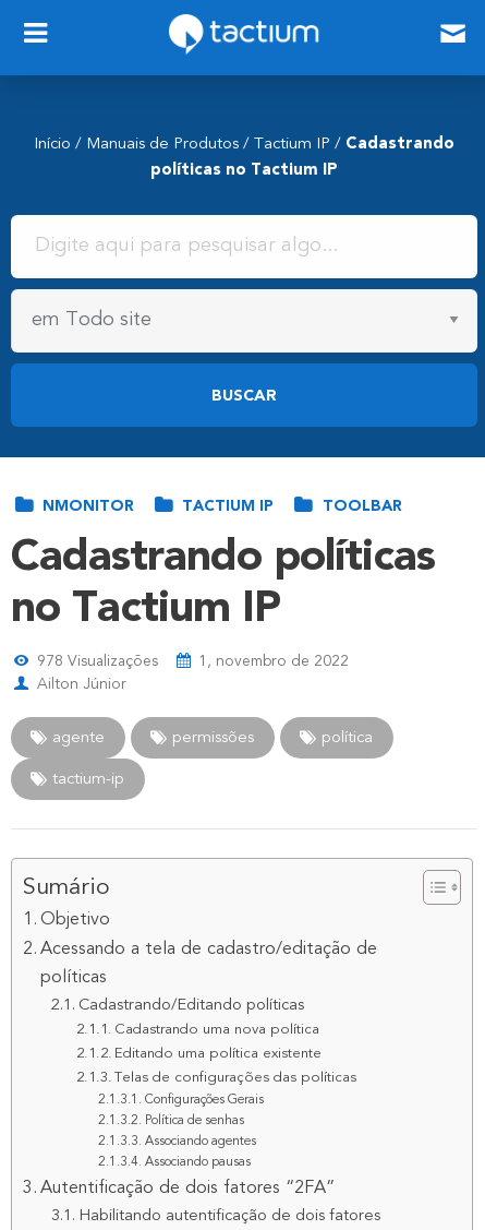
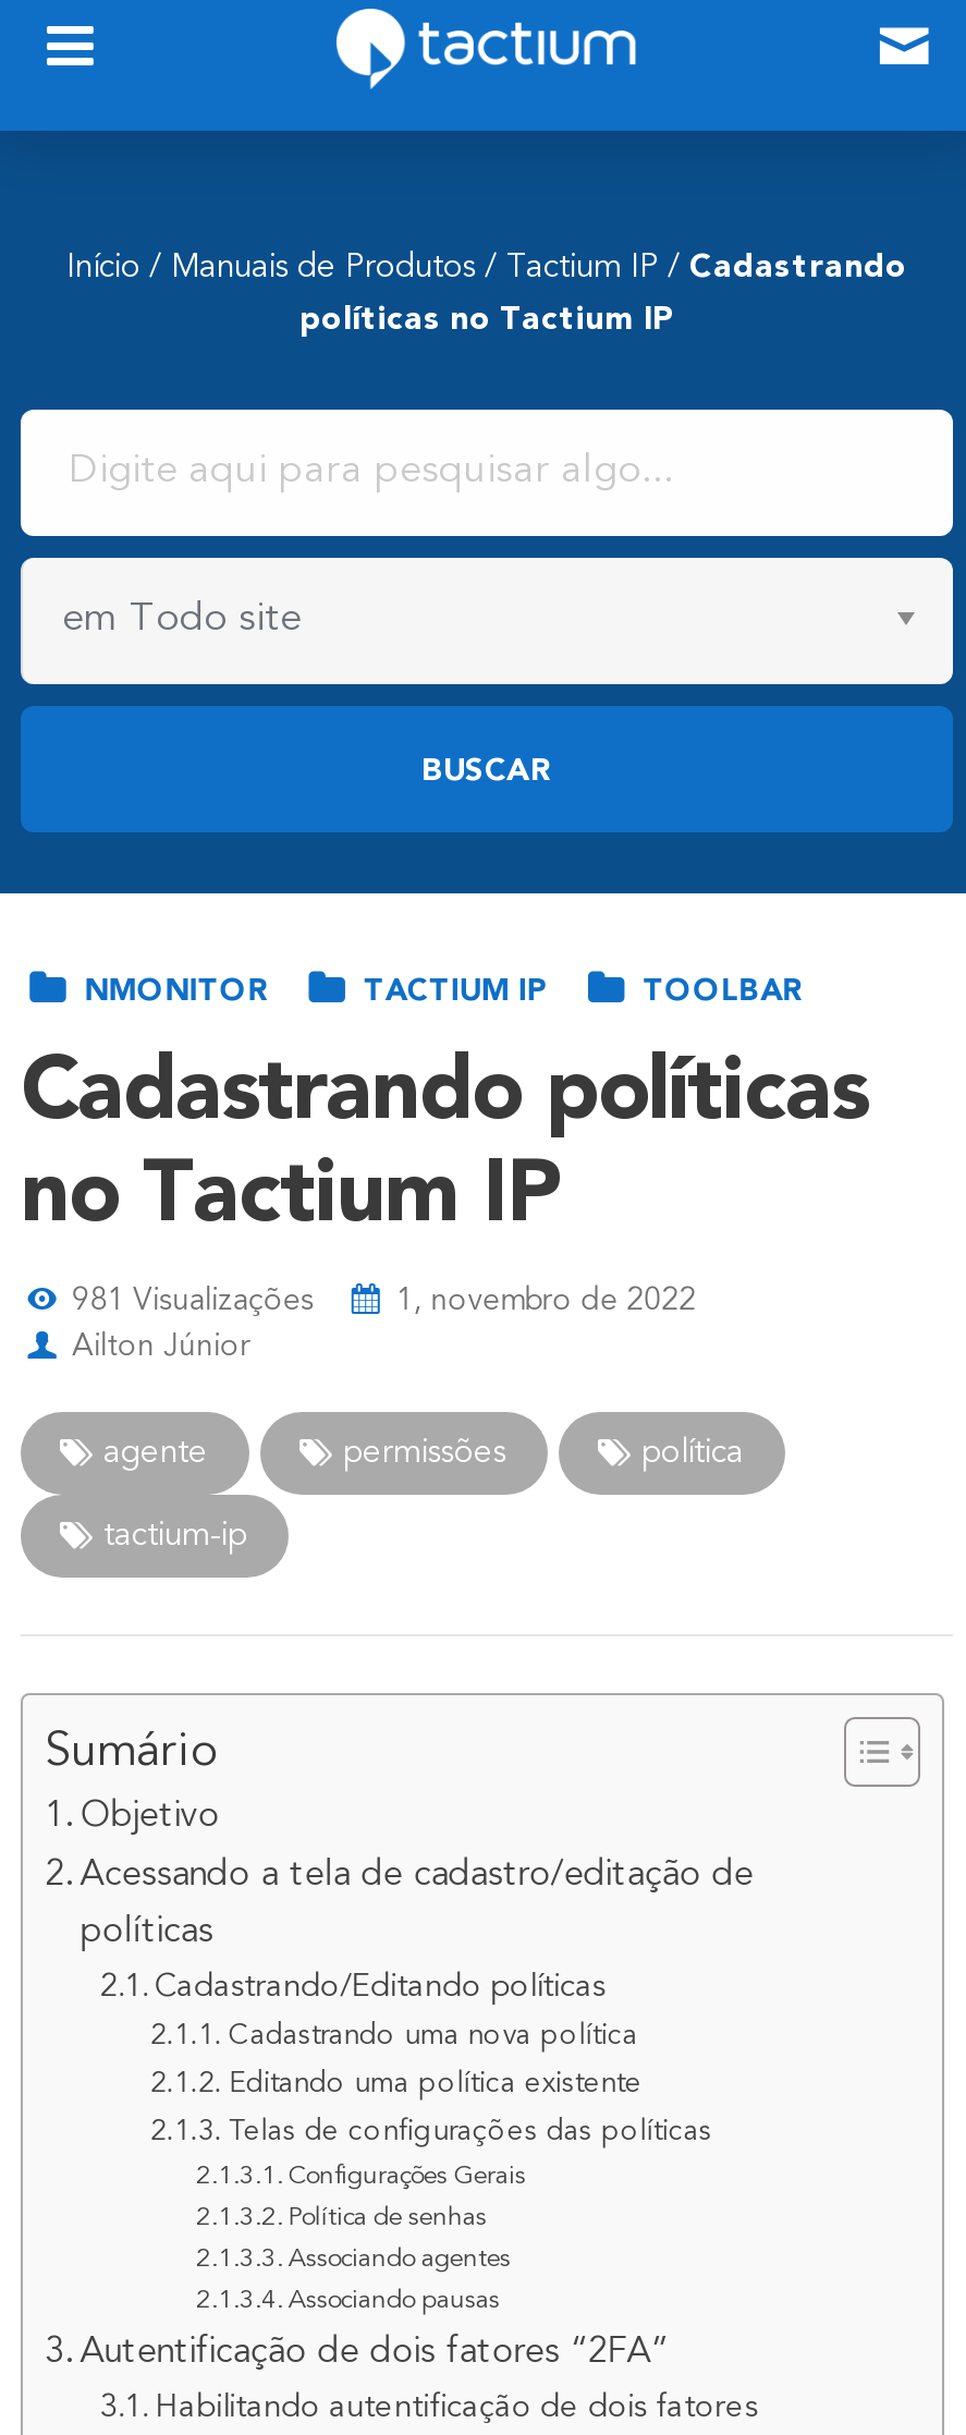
- 978 Visualizações
+ 981 Visualizações
